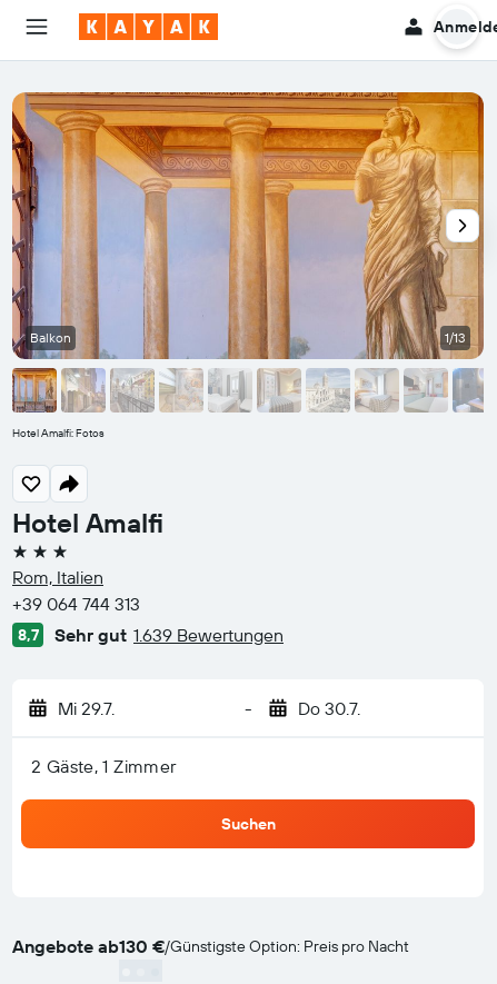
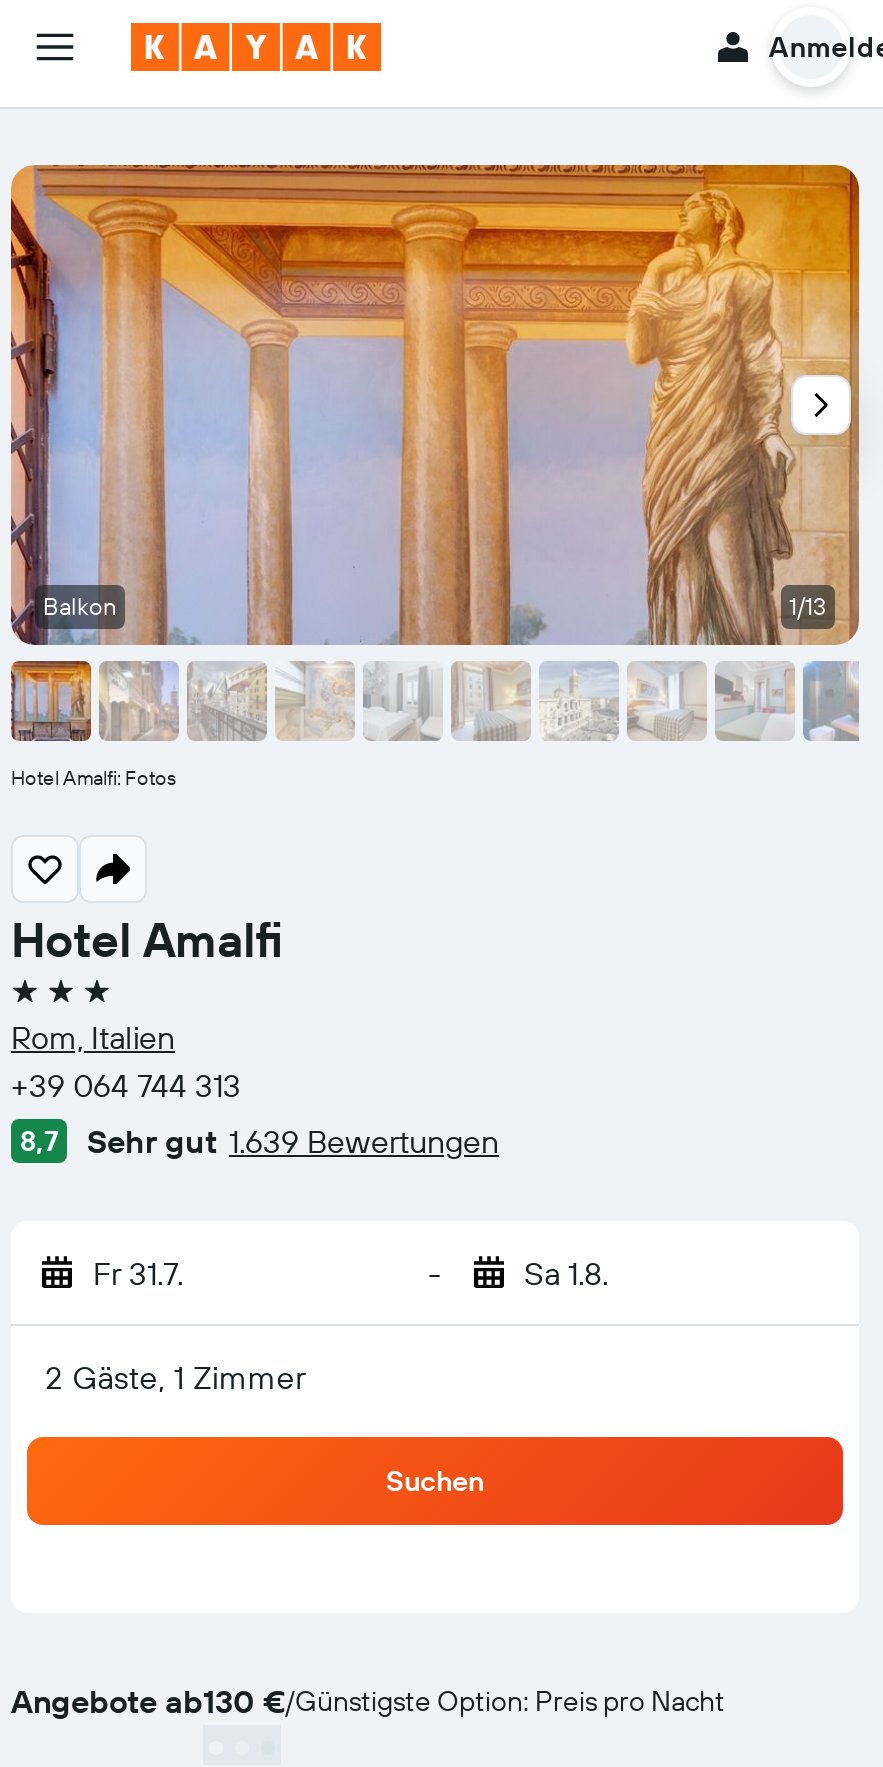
- Mi 29.7.
+ Fr 31.7.

- Do 30.7.
+ Sa 1.8.
